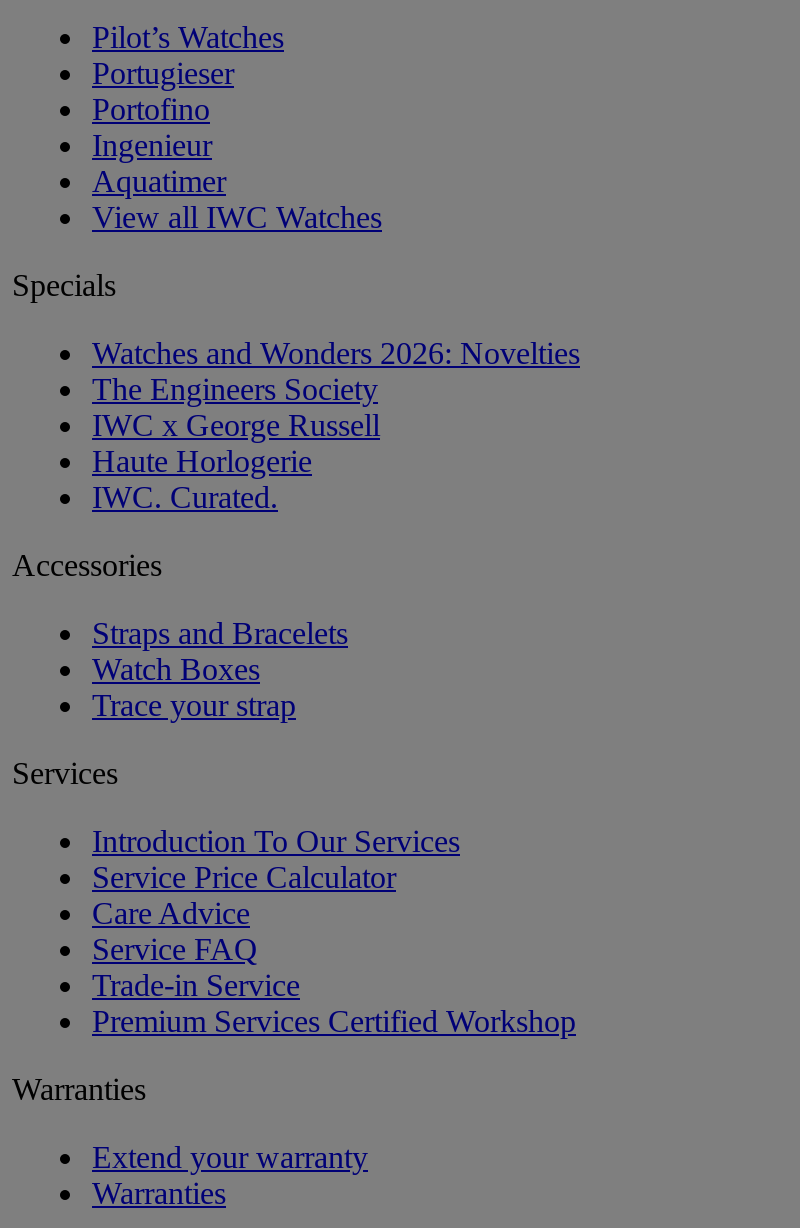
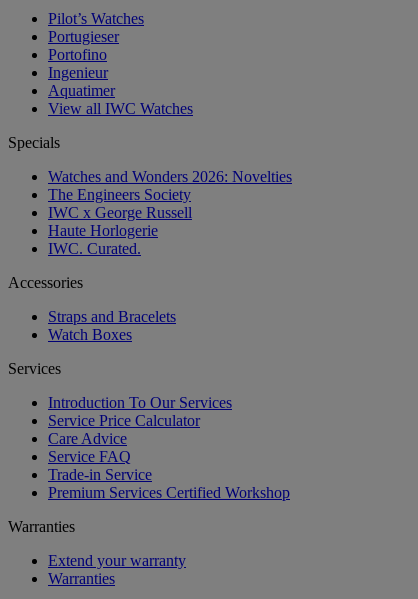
- Trace your strap
